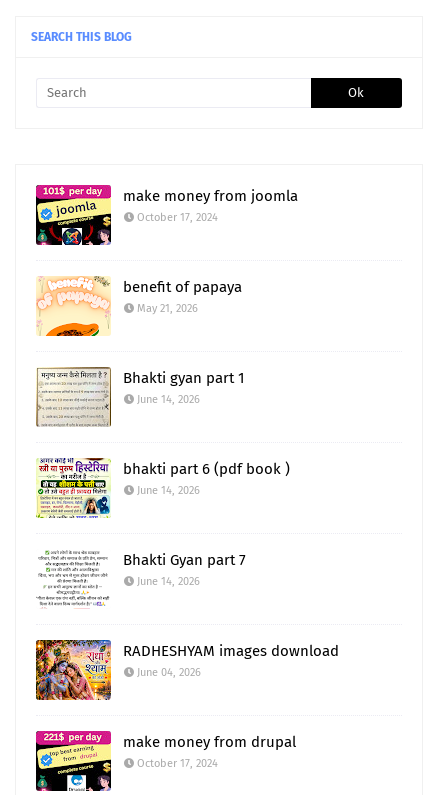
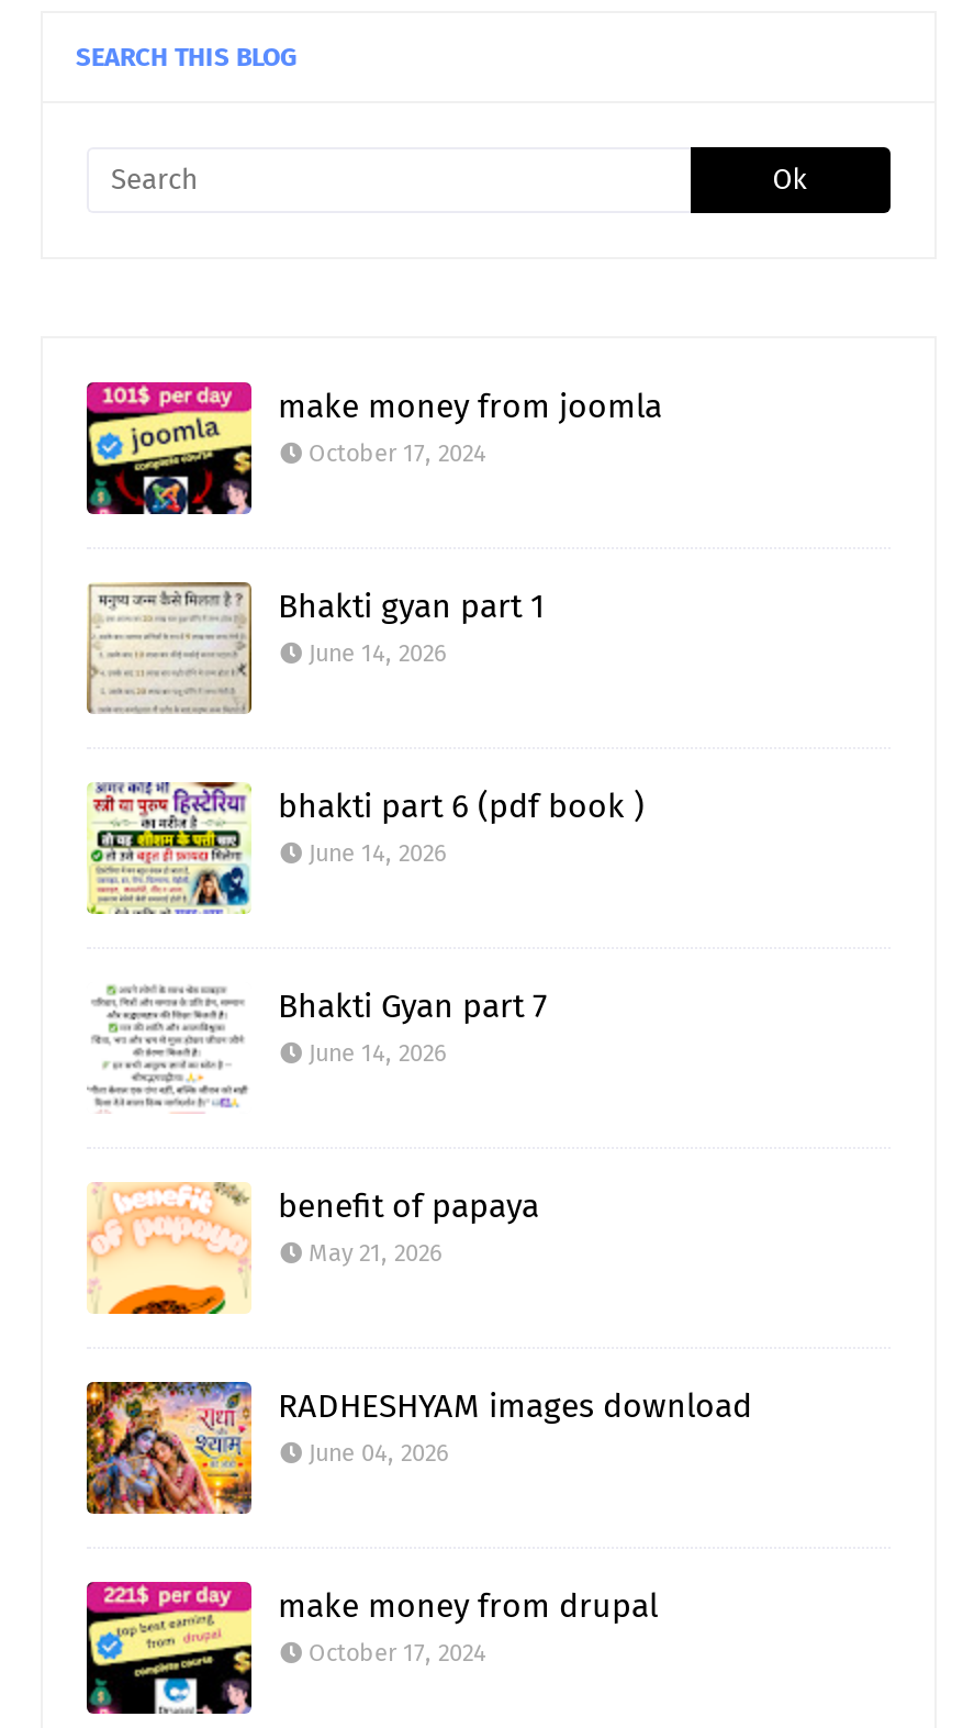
moved down: [image] | benefit of papaya | May 21, 2026

moved up: [image] | Bhakti gyan part 1 | June 14, 2026 | bhakti part 6 (pdf book ) | June 14, 2026 | Bhakti Gyan part 7 | June 14, 2026
